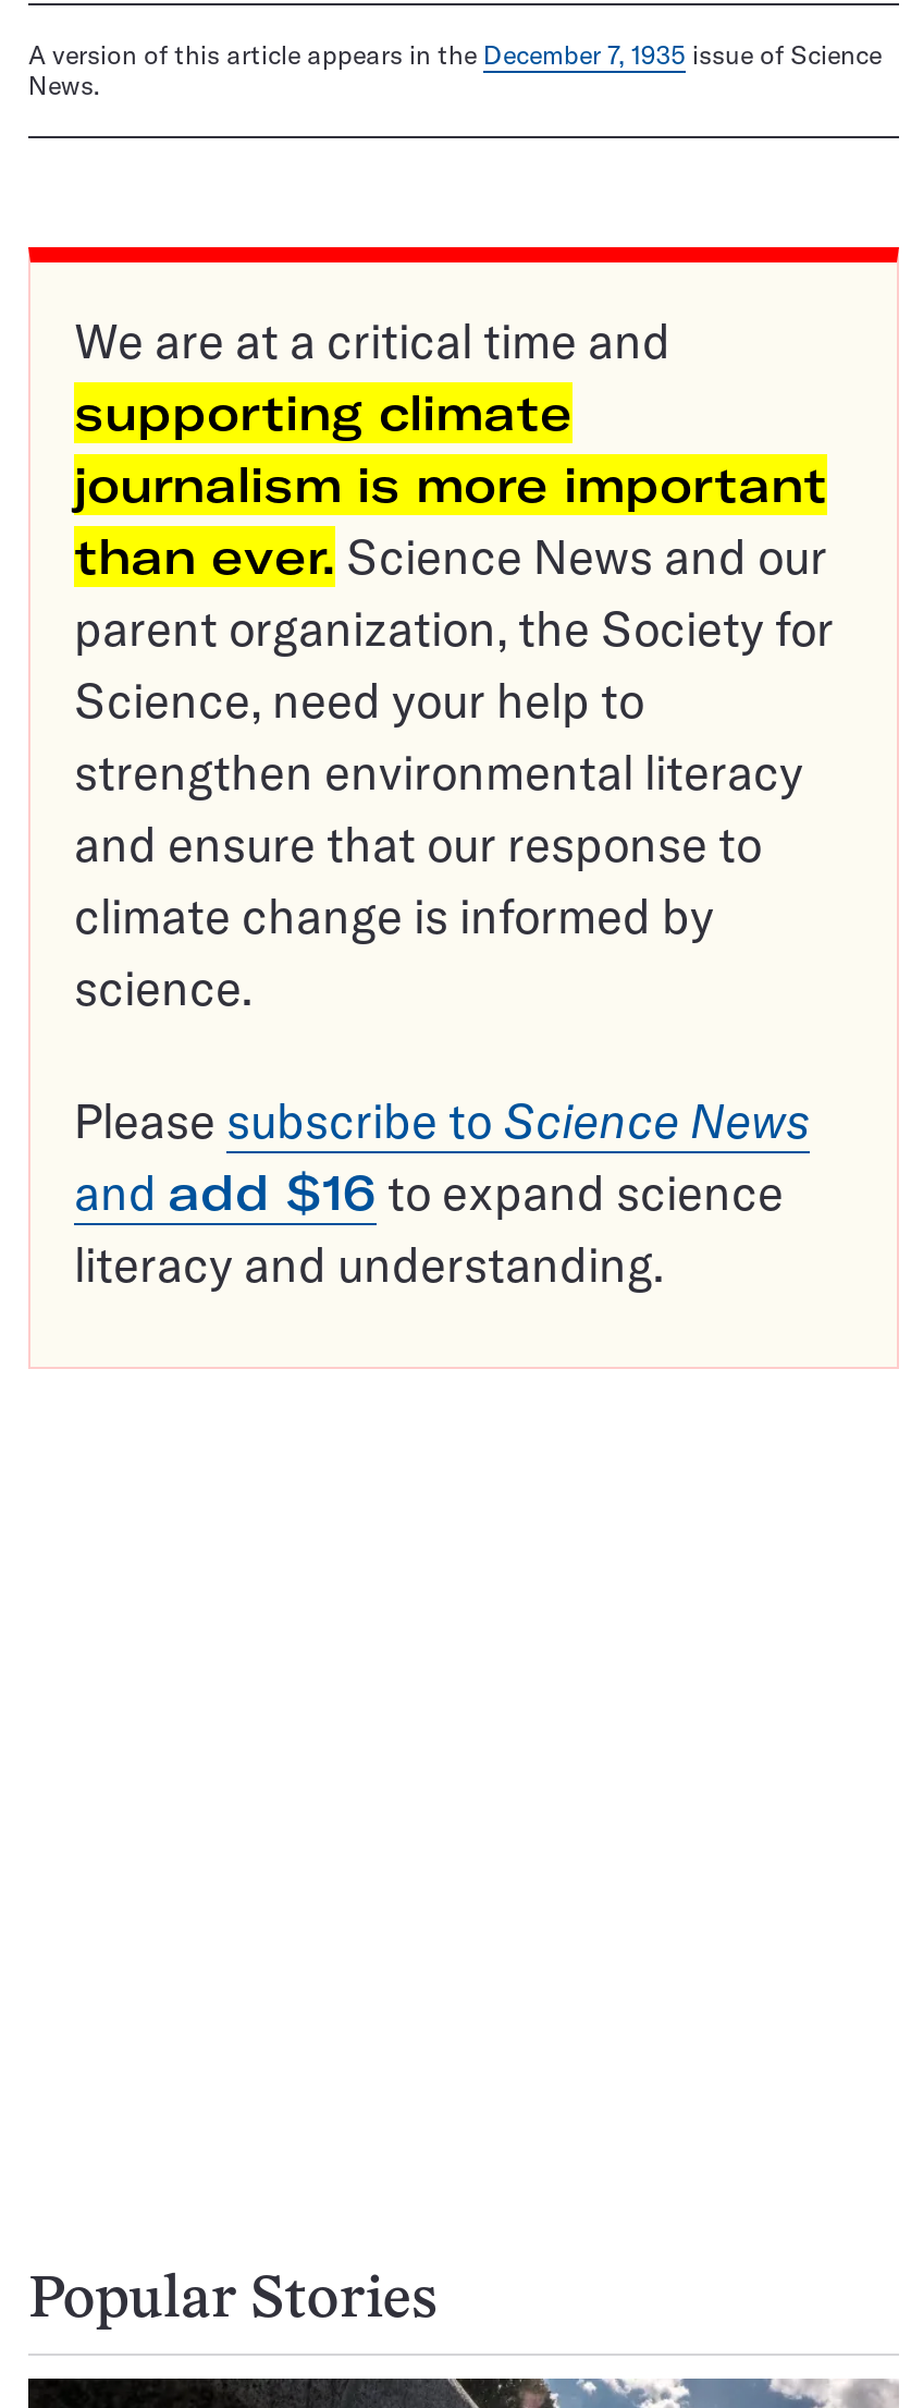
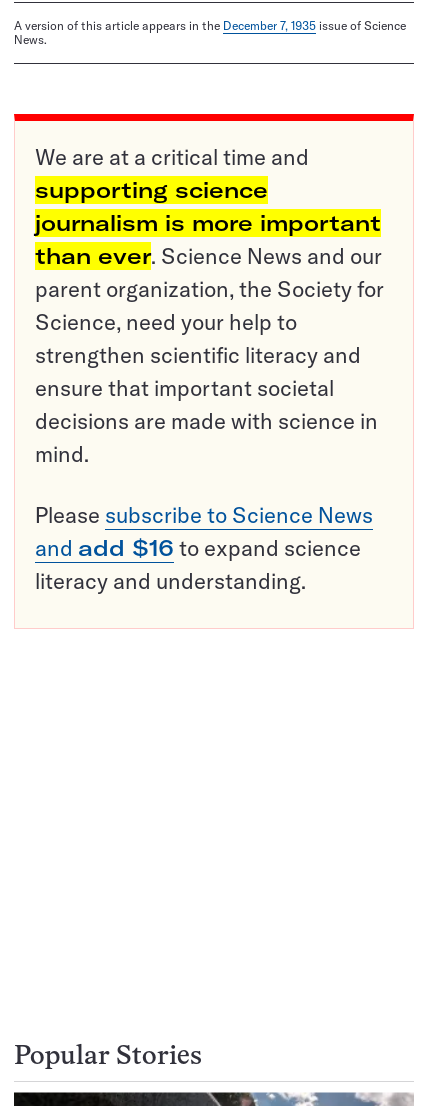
- supporting climate
+ supporting science

- strengthen environmental literacy
- and ensure that our response to
- climate change is informed by
- science.
+ strengthen scientific literacy and
+ ensure that important societal
+ decisions are made with science in
+ mind.
